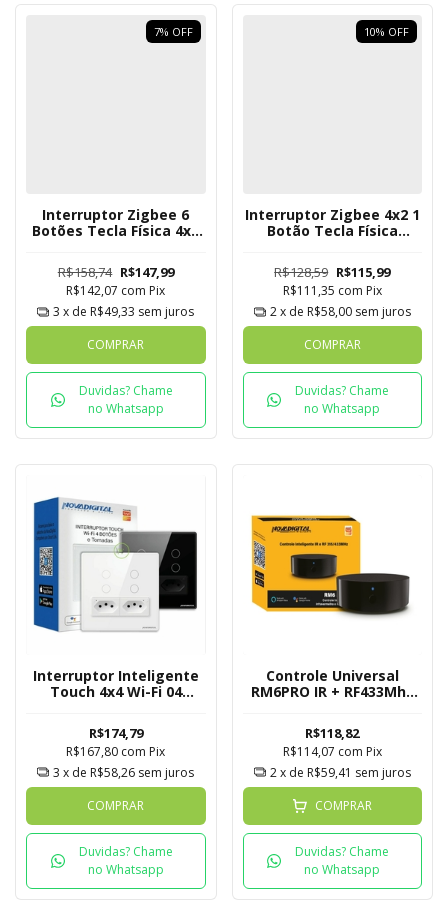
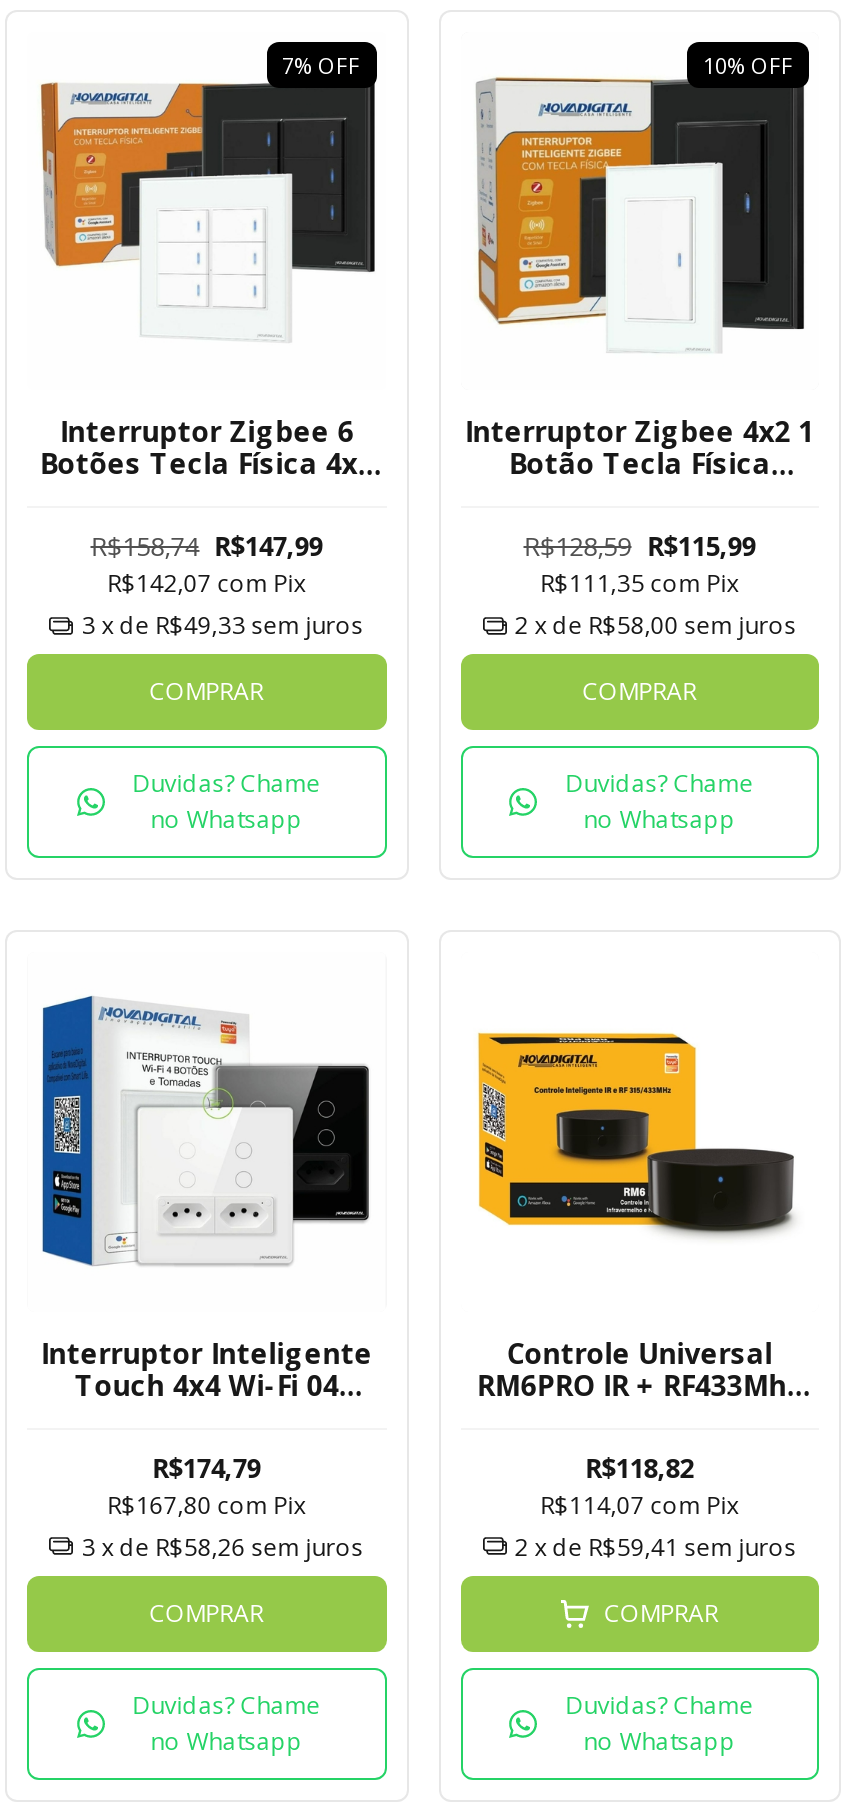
+ [image]

+ [image]
